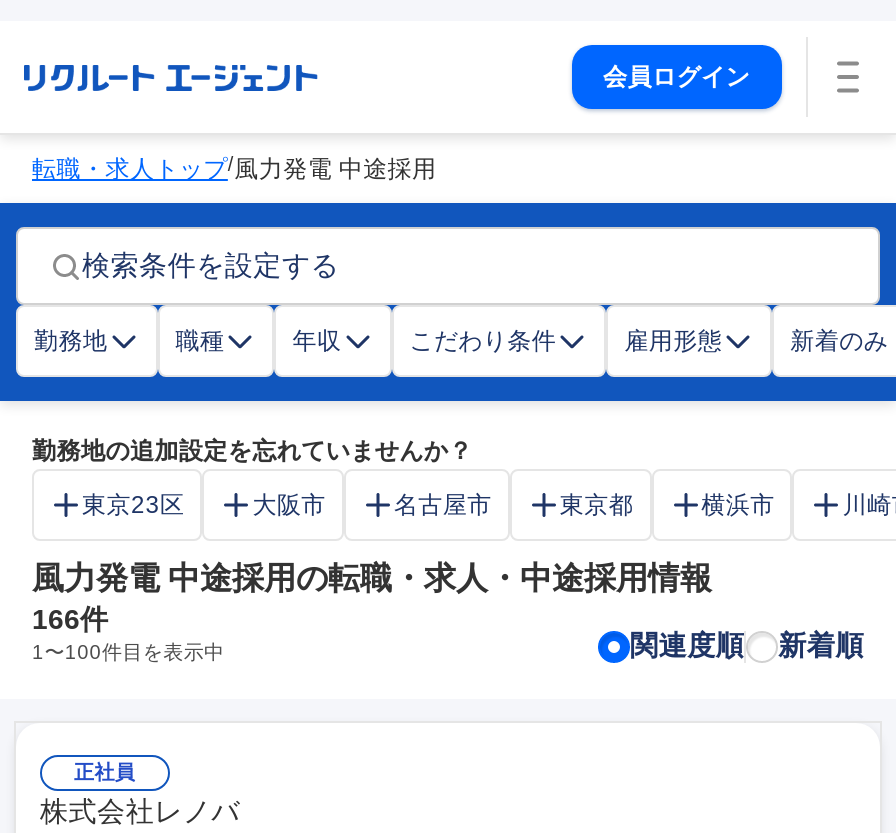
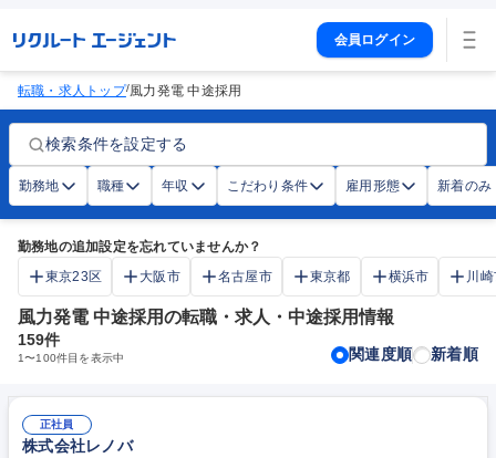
- 166件
+ 159件
